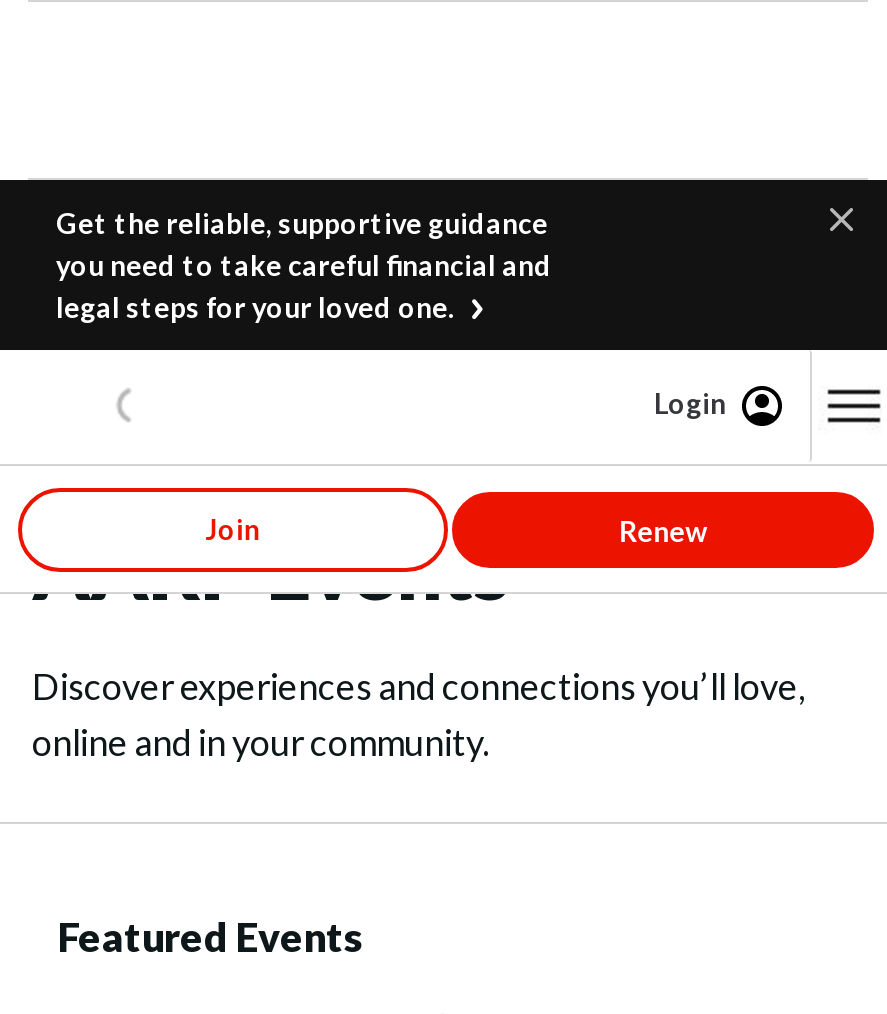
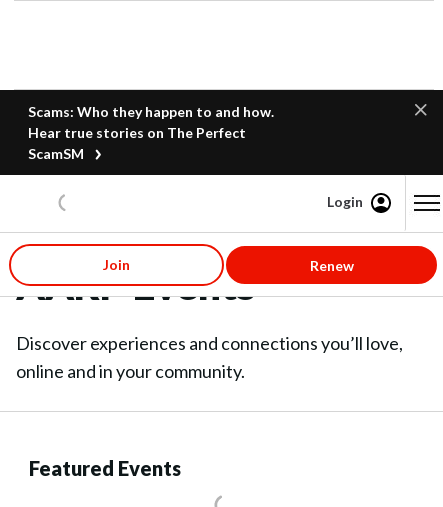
- Get the reliable, supportive guidance
- you need to take careful financial and
- legal steps for your loved one.
+ Scams: Who they happen to and how.
+ Hear true stories on The Perfect
+ ScamSM
